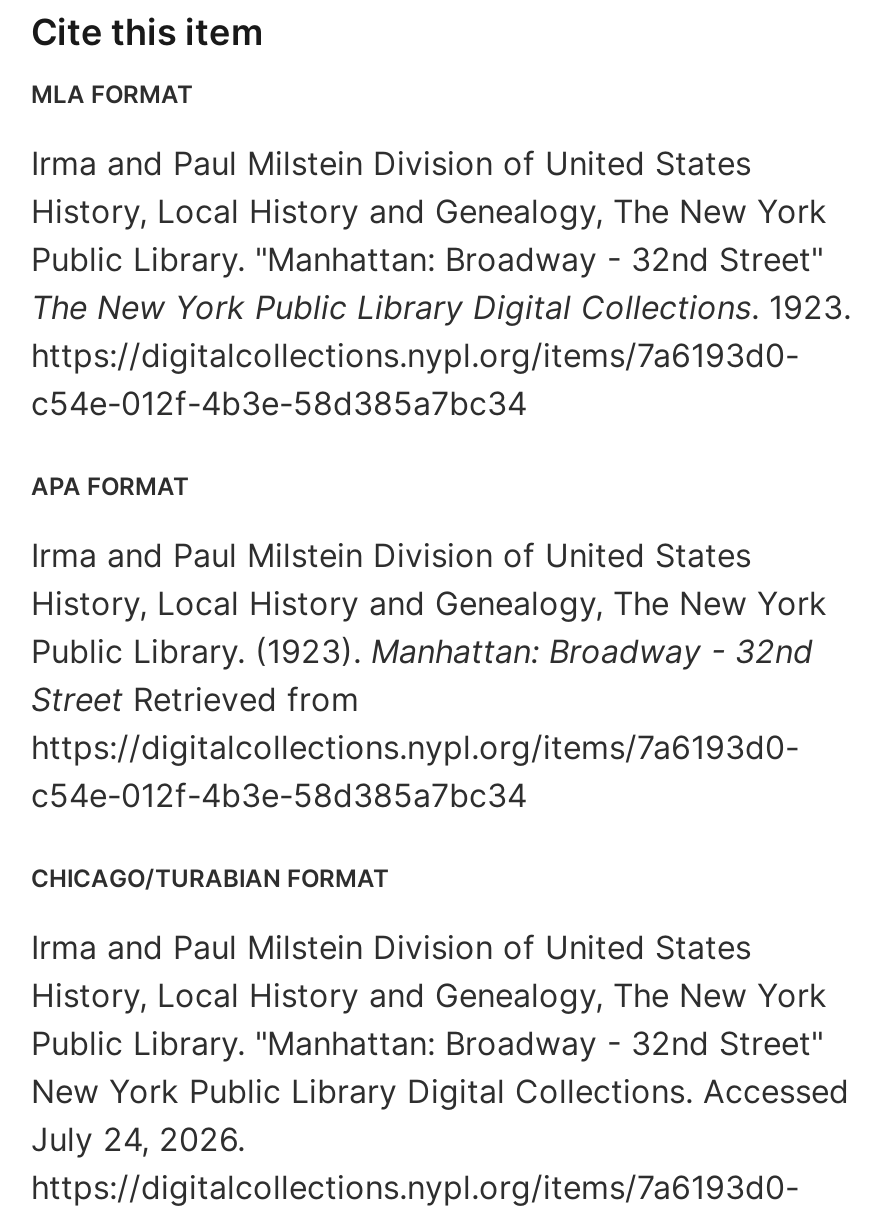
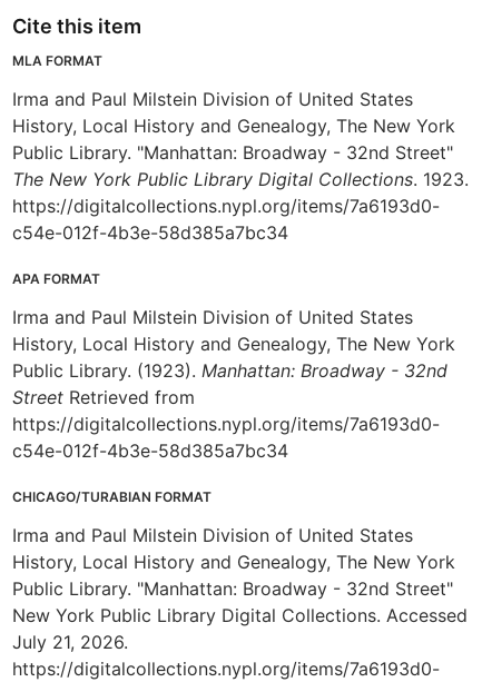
- July 24, 2026.
+ July 21, 2026.
